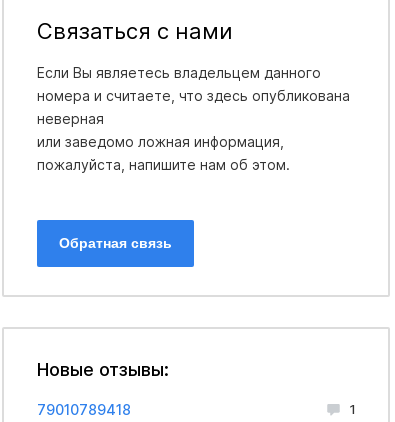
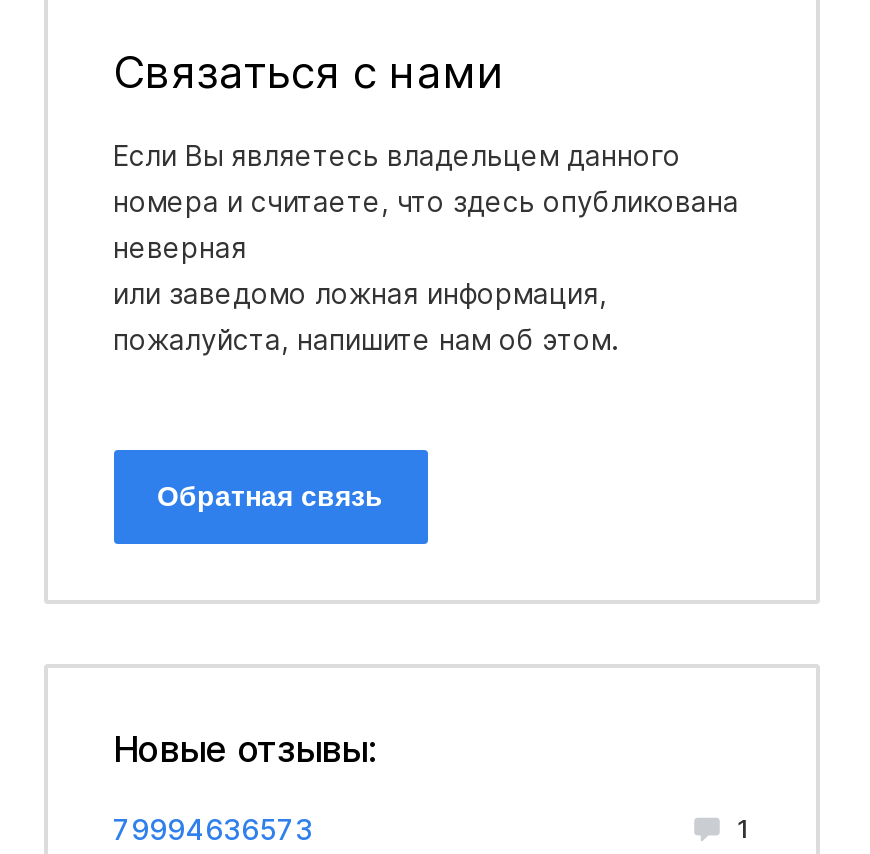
- 79010789418
+ 79994636573
